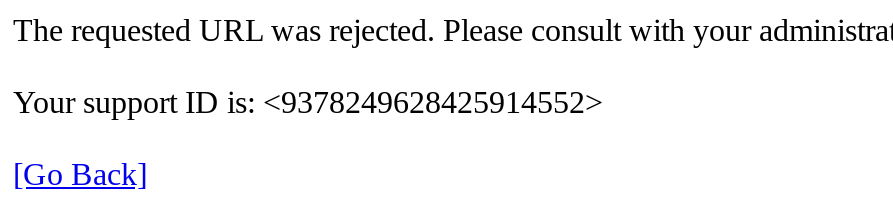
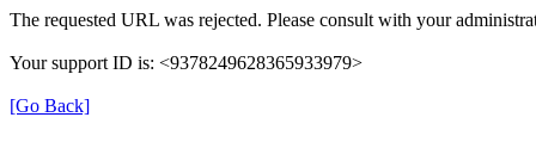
- Your support ID is: <9378249628425914552>
+ Your support ID is: <9378249628365933979>
